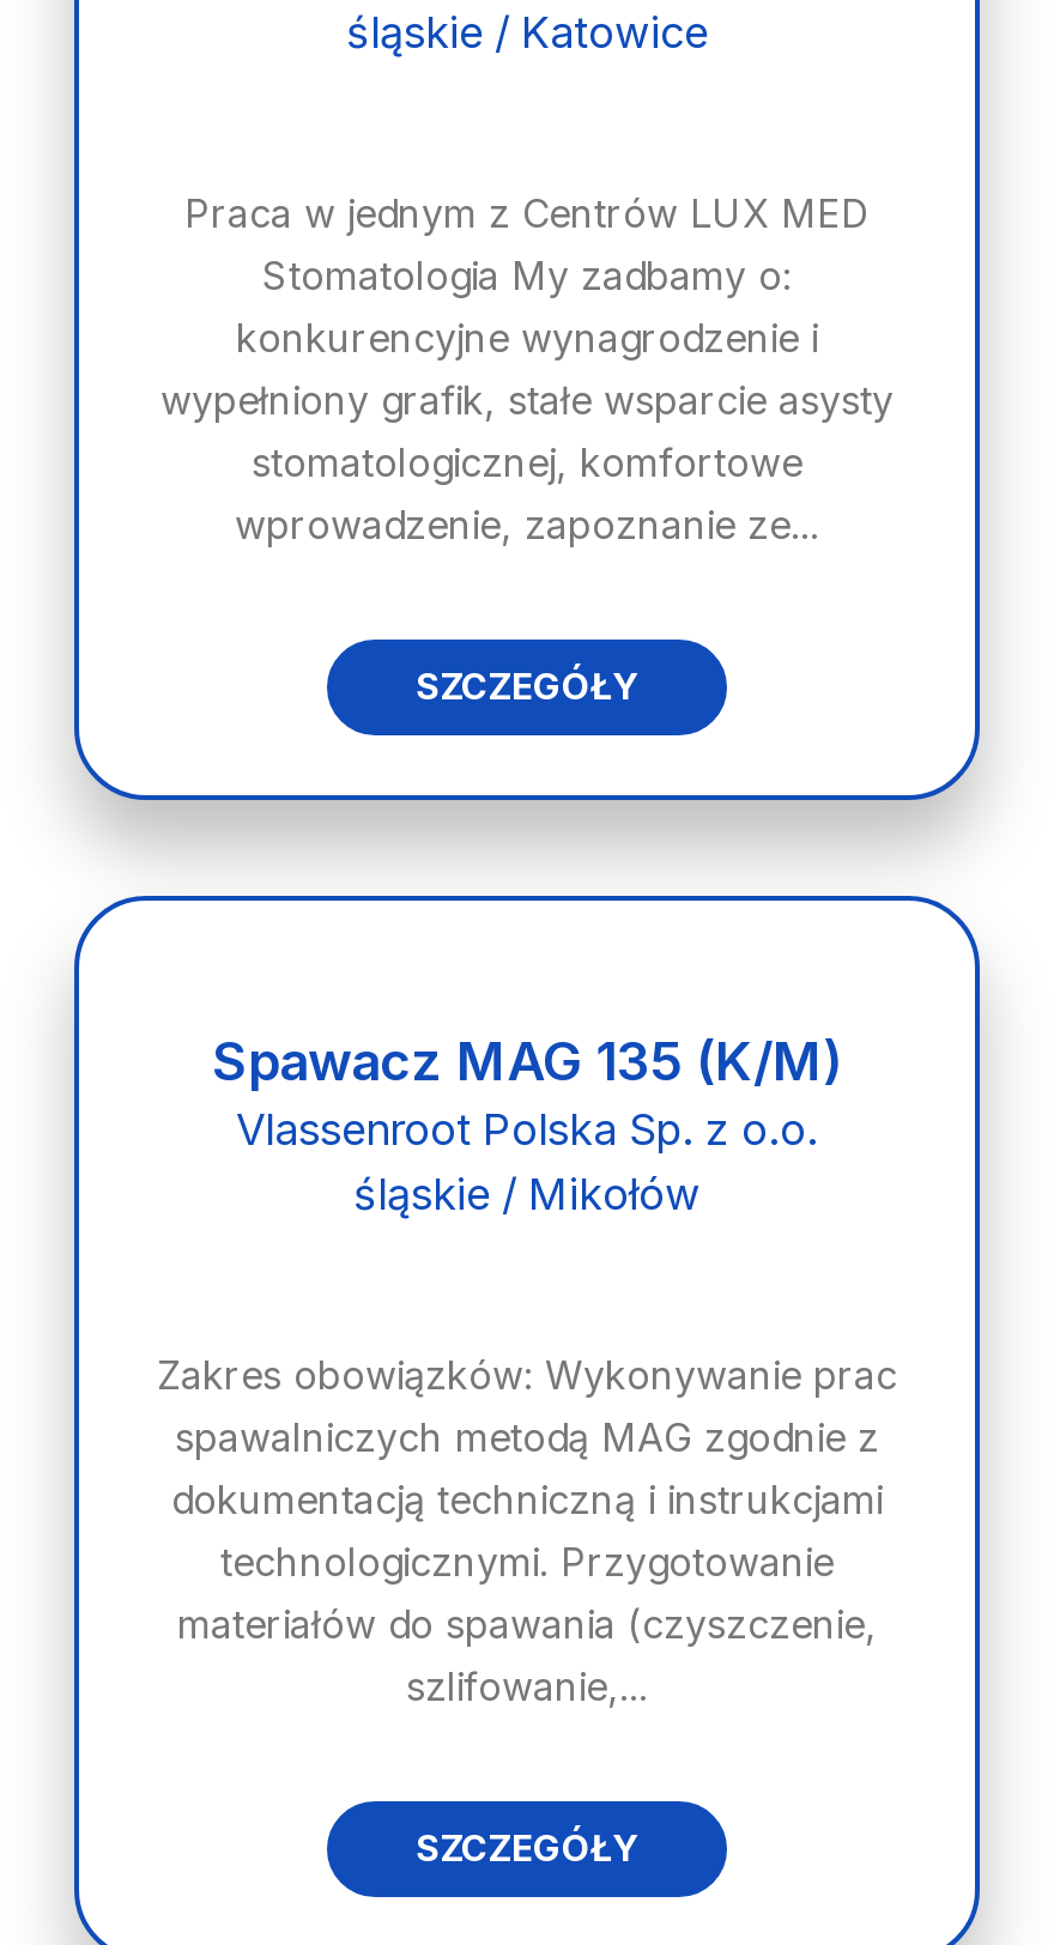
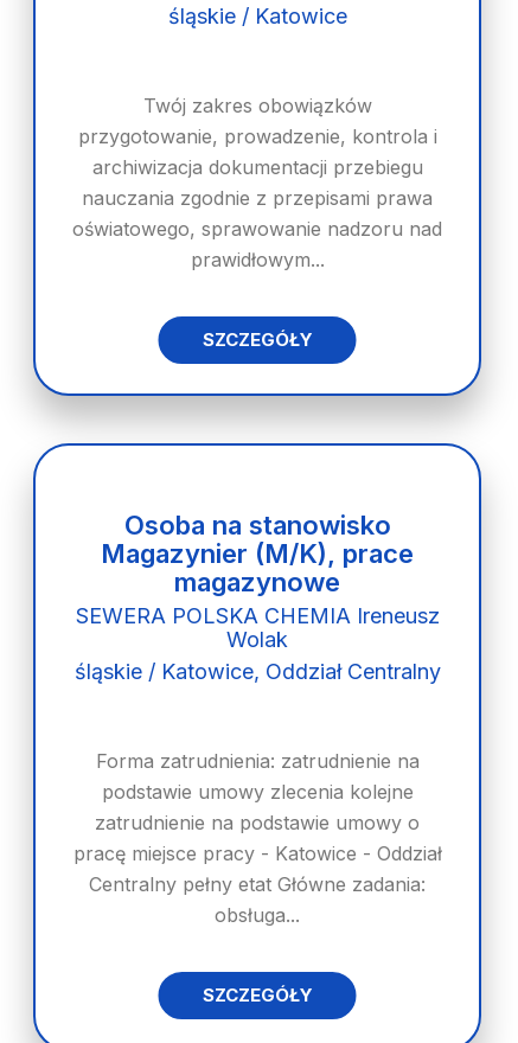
- Praca w jednym z Centrów LUX MED
- Stomatologia My zadbamy o:
- konkurencyjne wynagrodzenie i
- wypełniony grafik, stałe wsparcie asysty
- stomatologicznej, komfortowe
- wprowadzenie, zapoznanie ze...
+ Twój zakres obowiązków
+ przygotowanie, prowadzenie, kontrola i
+ archiwizacja dokumentacji przebiegu
+ nauczania zgodnie z przepisami prawa
+ oświatowego, sprawowanie nadzoru nad
+ prawidłowym...

- Spawacz MAG 135 (K/M)
- Vlassenroot Polska Sp. z o.o.
- śląskie / Mikołów
+ Osoba na stanowisko
+ Magazynier (M/K), prace
+ magazynowe
+ SEWERA POLSKA CHEMIA Ireneusz
+ Wolak
+ śląskie / Katowice, Oddział Centralny

- Zakres obowiązków: Wykonywanie prac
- spawalniczych metodą MAG zgodnie z
- dokumentacją techniczną i instrukcjami
- technologicznymi. Przygotowanie
- materiałów do spawania (czyszczenie,
- szlifowanie,...
+ Forma zatrudnienia: zatrudnienie na
+ podstawie umowy zlecenia kolejne
+ zatrudnienie na podstawie umowy o
+ pracę miejsce pracy - Katowice - Oddział
+ Centralny pełny etat Główne zadania:
+ obsługa...
